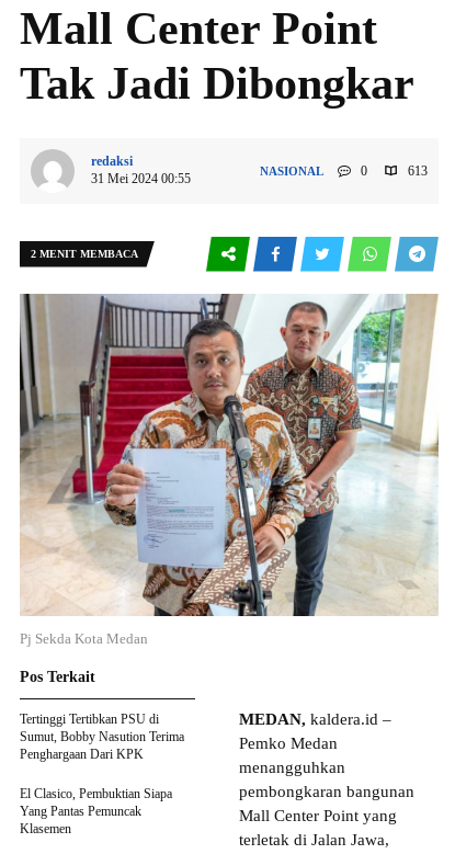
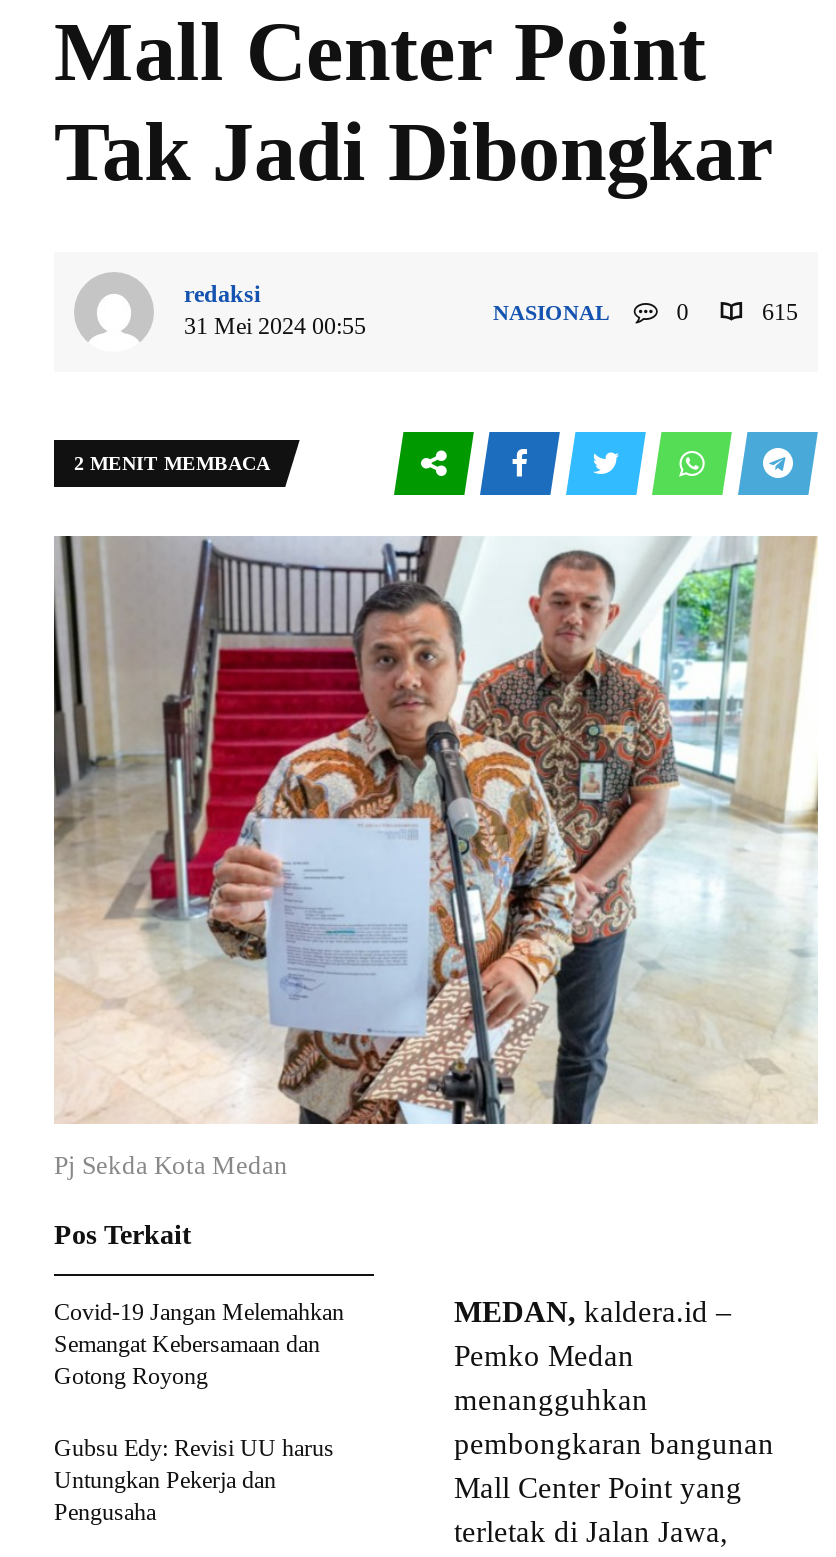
- 613
+ 615

- Tertinggi Tertibkan PSU di
- Sumut, Bobby Nasution Terima
- Penghargaan Dari KPK
+ Covid-19 Jangan Melemahkan
+ Semangat Kebersamaan dan
+ Gotong Royong

- El Clasico, Pembuktian Siapa
- Yang Pantas Pemuncak
- Klasemen
+ Gubsu Edy: Revisi UU harus
+ Untungkan Pekerja dan
+ Pengusaha
